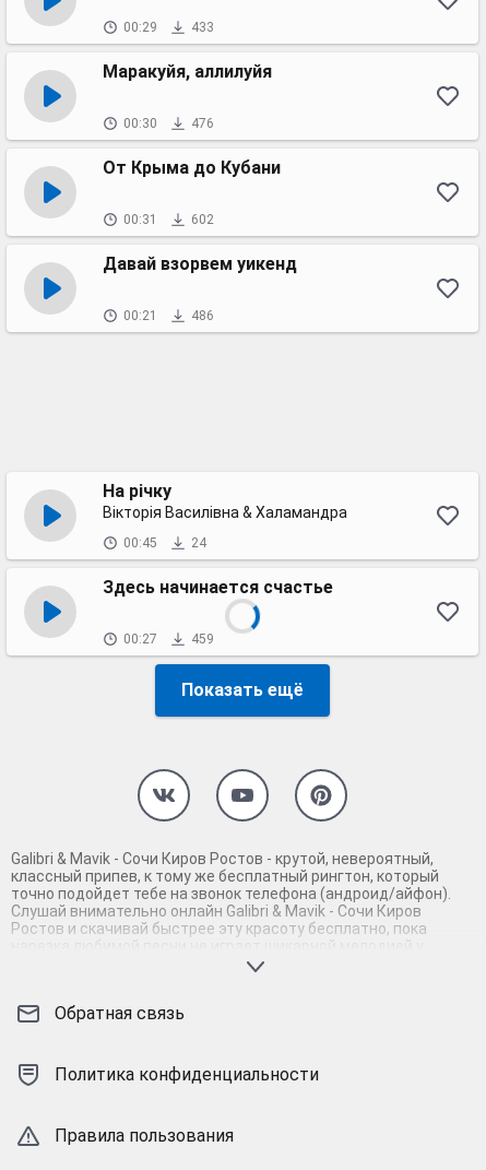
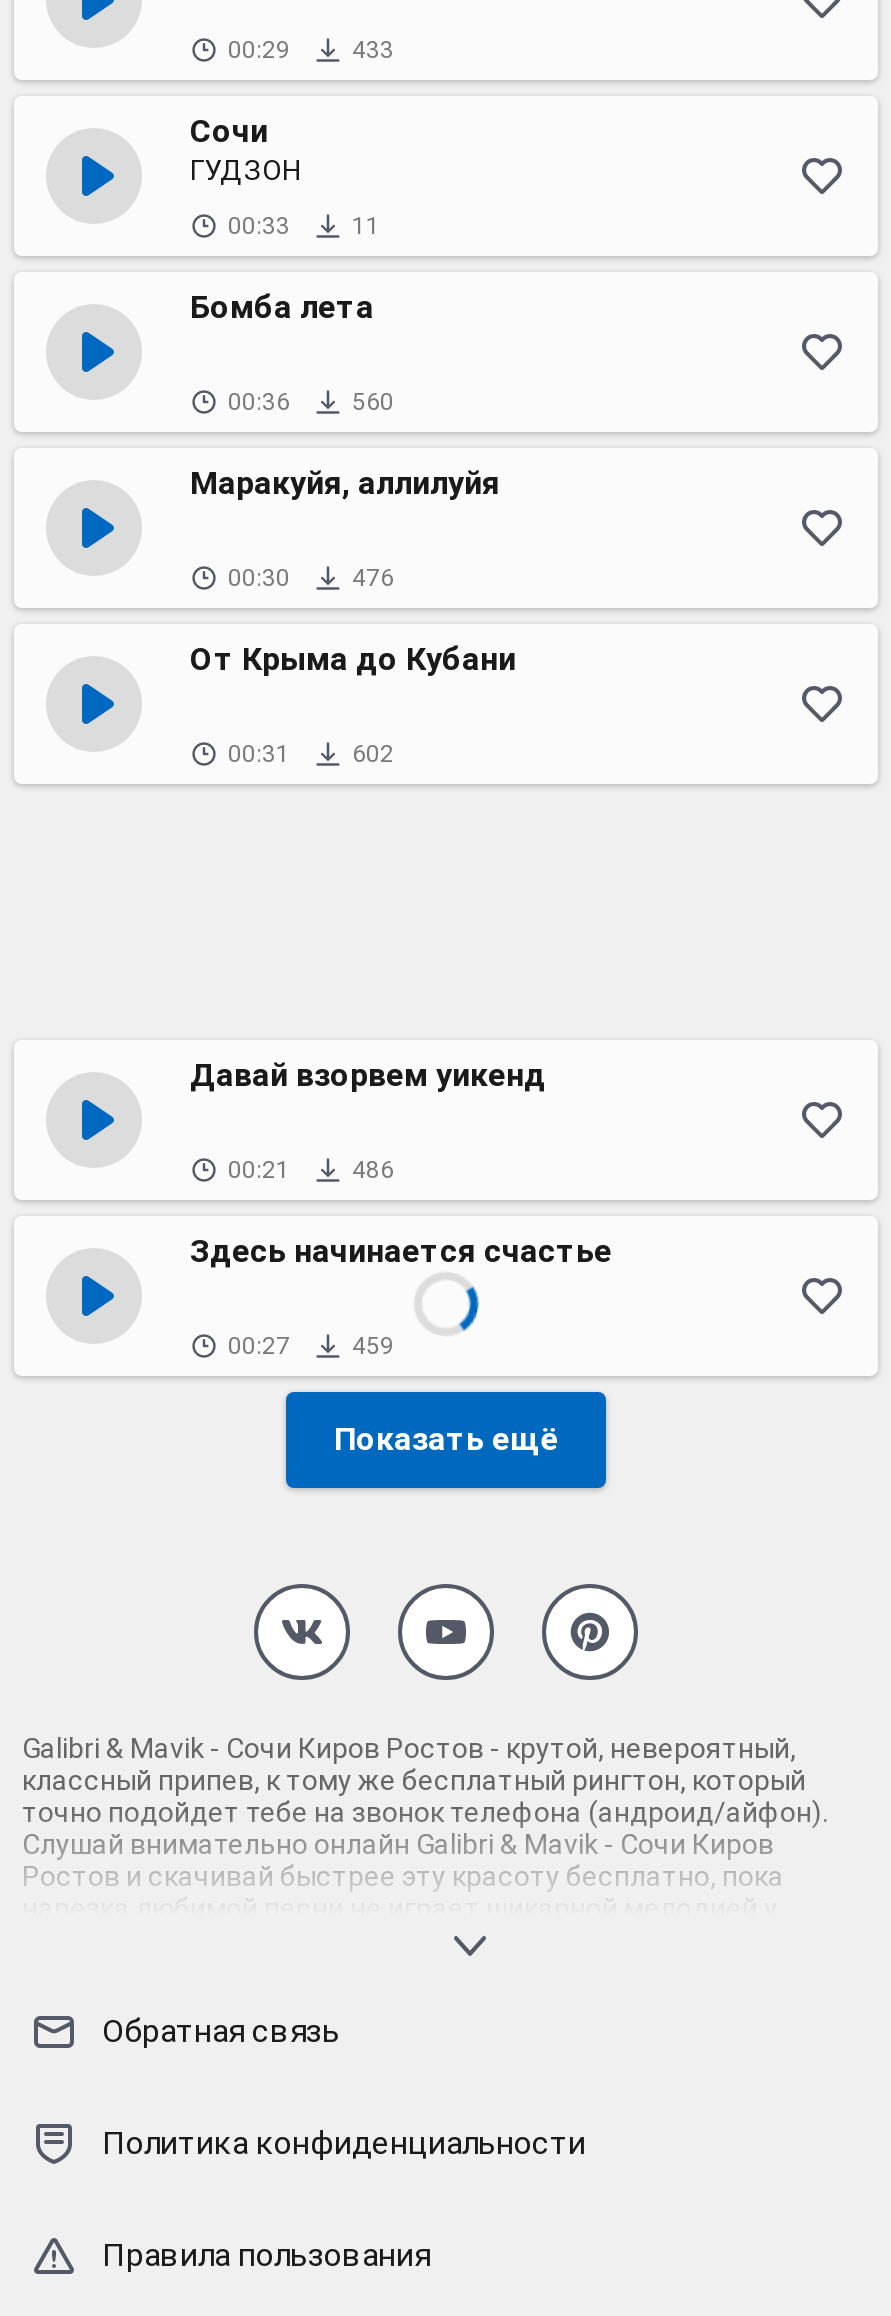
+ Сочи
+ ГУДЗОН
+ 00:33
+ 11
+ Бомба лета
+ 00:36
+ 560

moved down: Маракуйя, аллилуйя | 00:30 | 476 | От Крыма до Кубани | 00:31 | 602

moved down: Давай взорвем уикенд | 00:21 | 486

- На річку
- Вікторія Василівна & Халамандра
- 00:45
- 24
